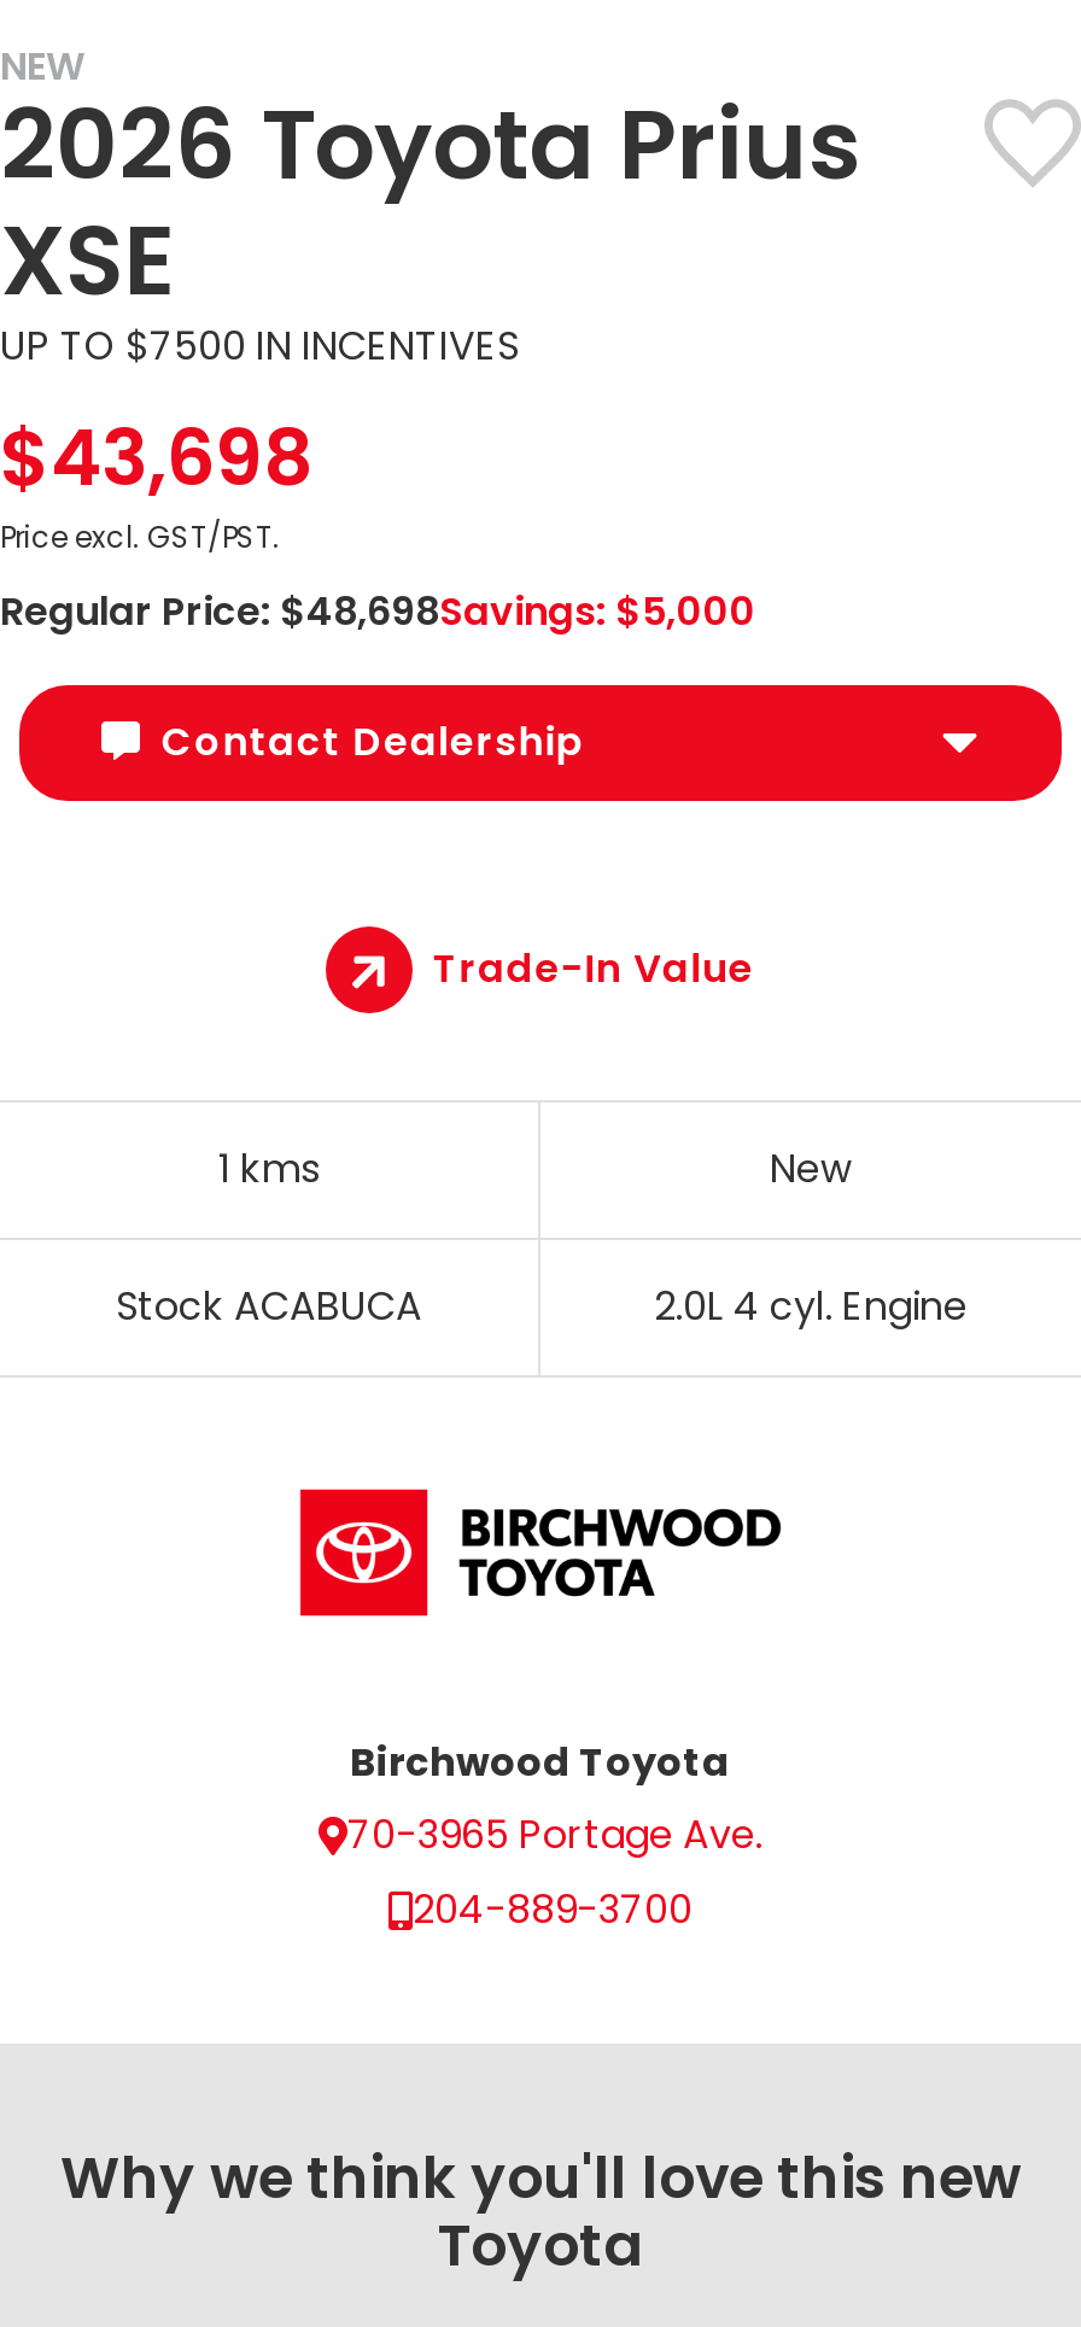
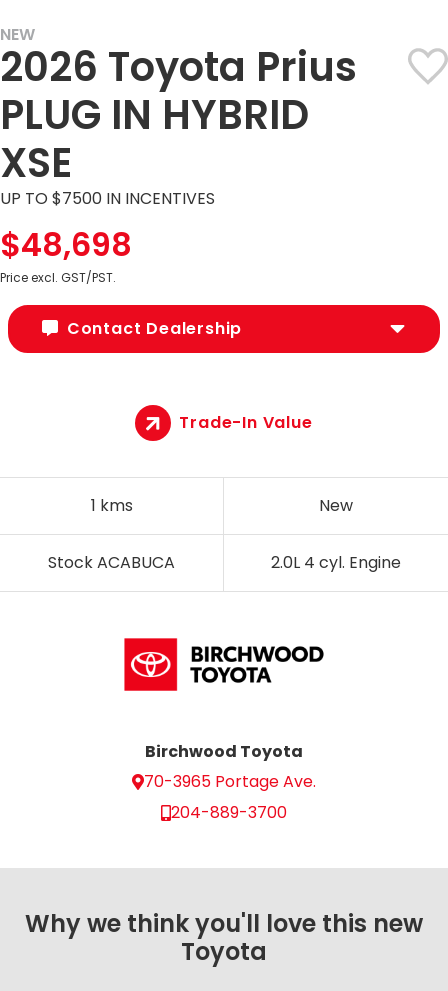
moved down: XSE | UP TO $7500 IN INCENTIVES

+ PLUG IN HYBRID

- $43,698
+ $48,698

moved down: Price excl. GST/PST.

- Regular Price: $48,698Savings: $5,000
